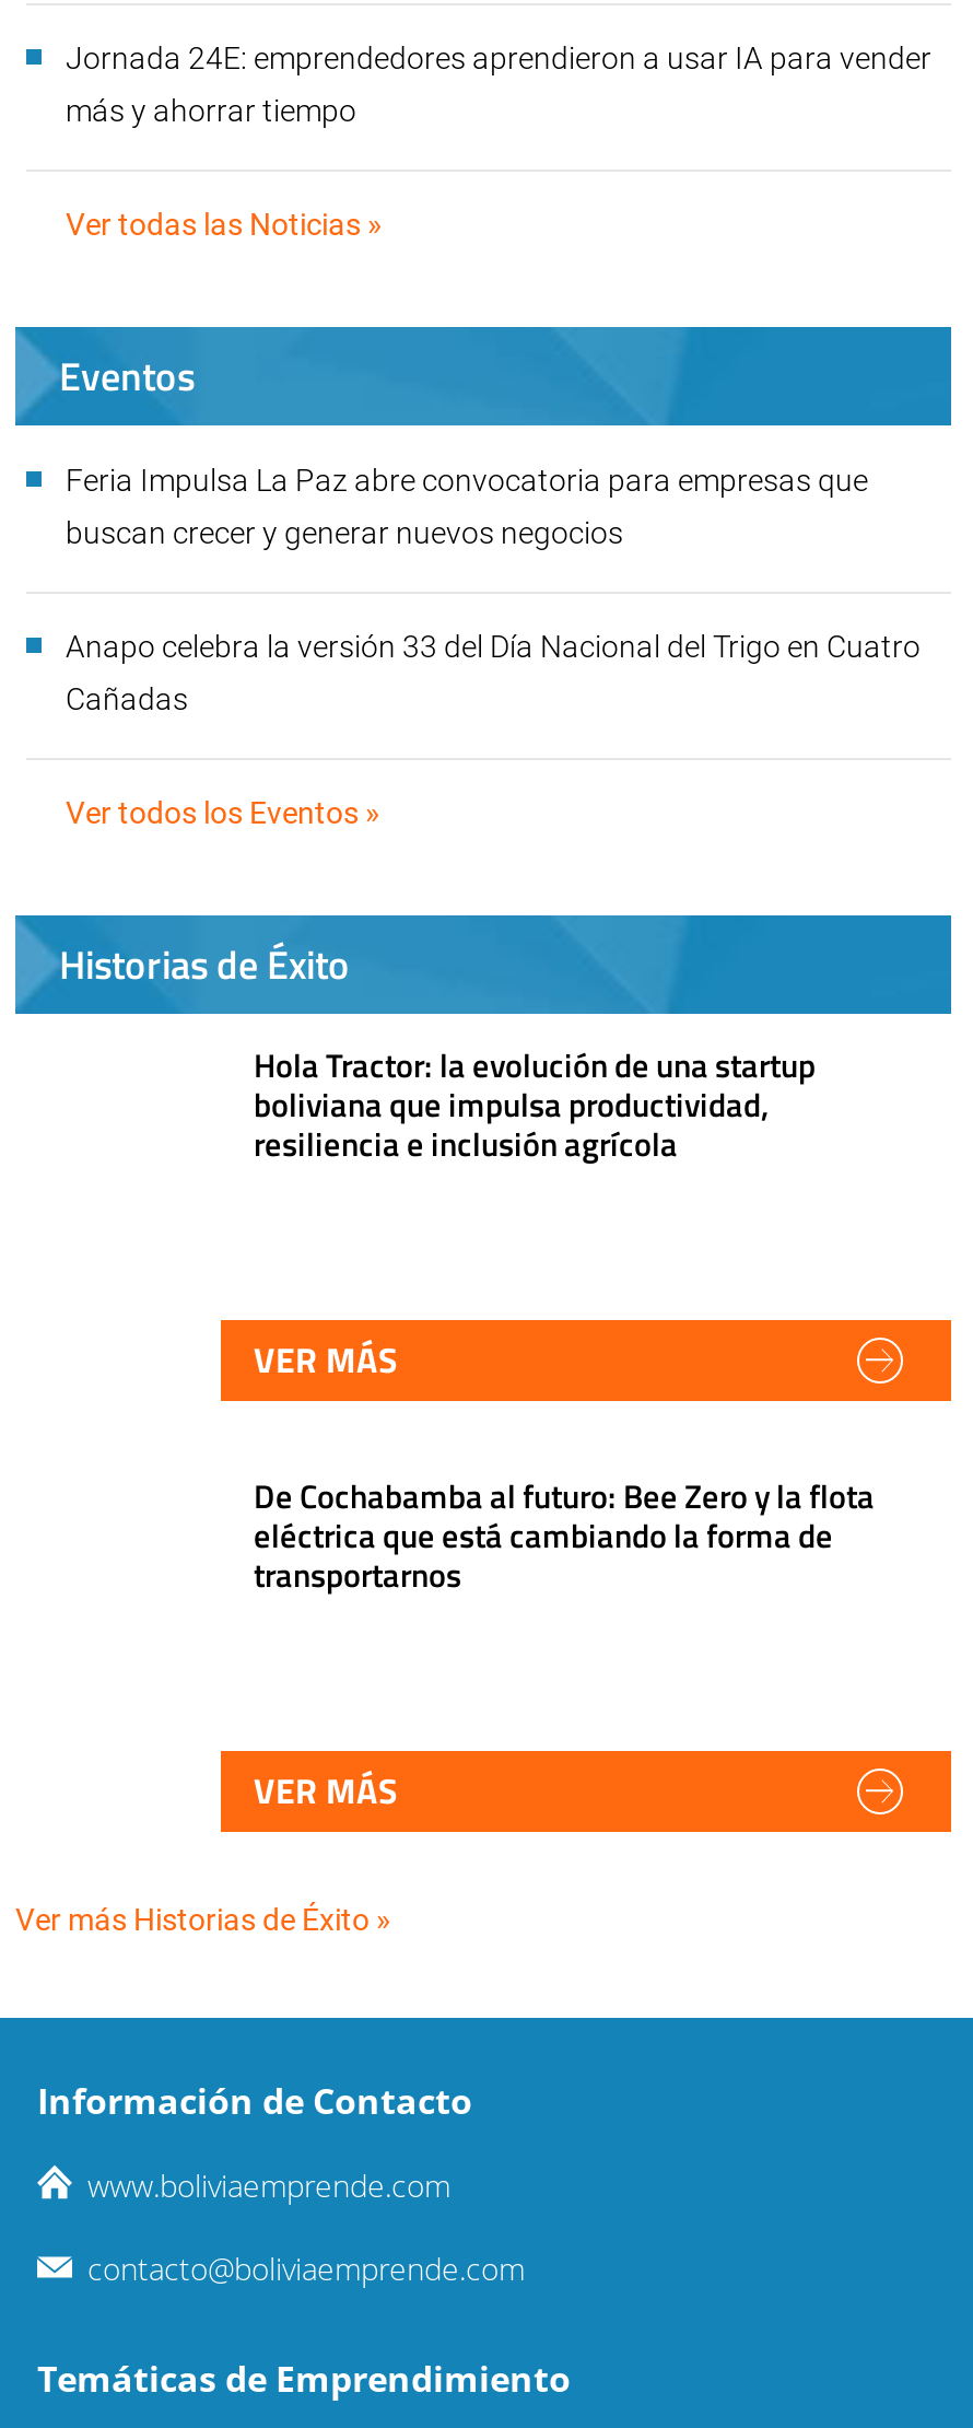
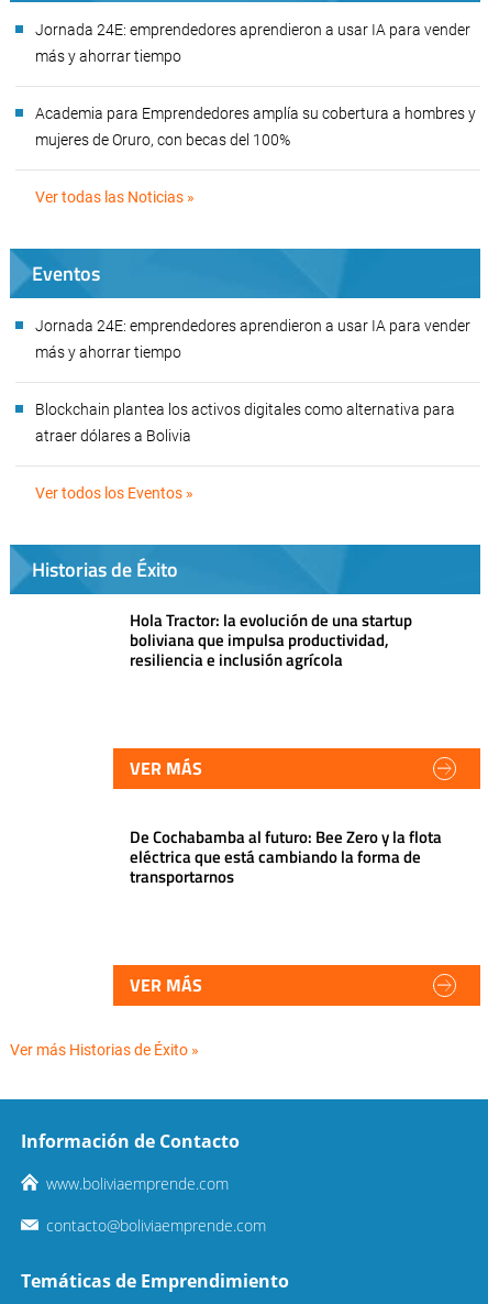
+ Academia para Emprendedores amplía su cobertura a hombres y
+ mujeres de Oruro, con becas del 100%

- Feria Impulsa La Paz abre convocatoria para empresas que
+ Jornada 24E: emprendedores aprendieron a usar IA para vender

- buscan crecer y generar nuevos negocios
+ más y ahorrar tiempo

- Anapo celebra la versión 33 del Día Nacional del Trigo en Cuatro
+ Blockchain plantea los activos digitales como alternativa para

- Cañadas
+ atraer dólares a Bolivia
